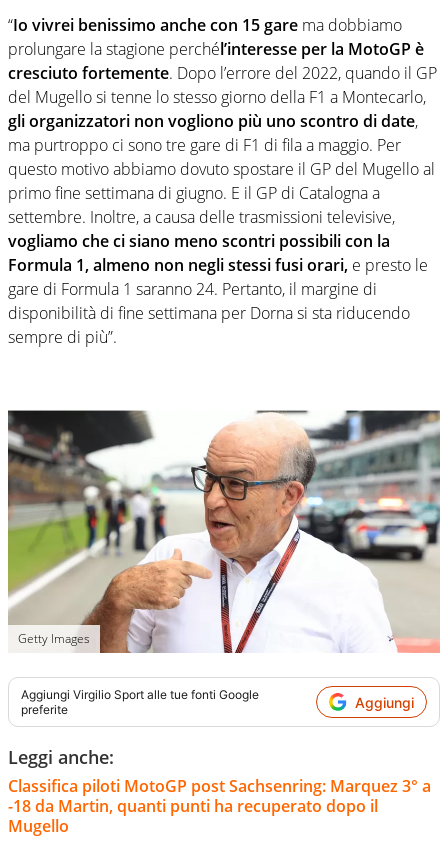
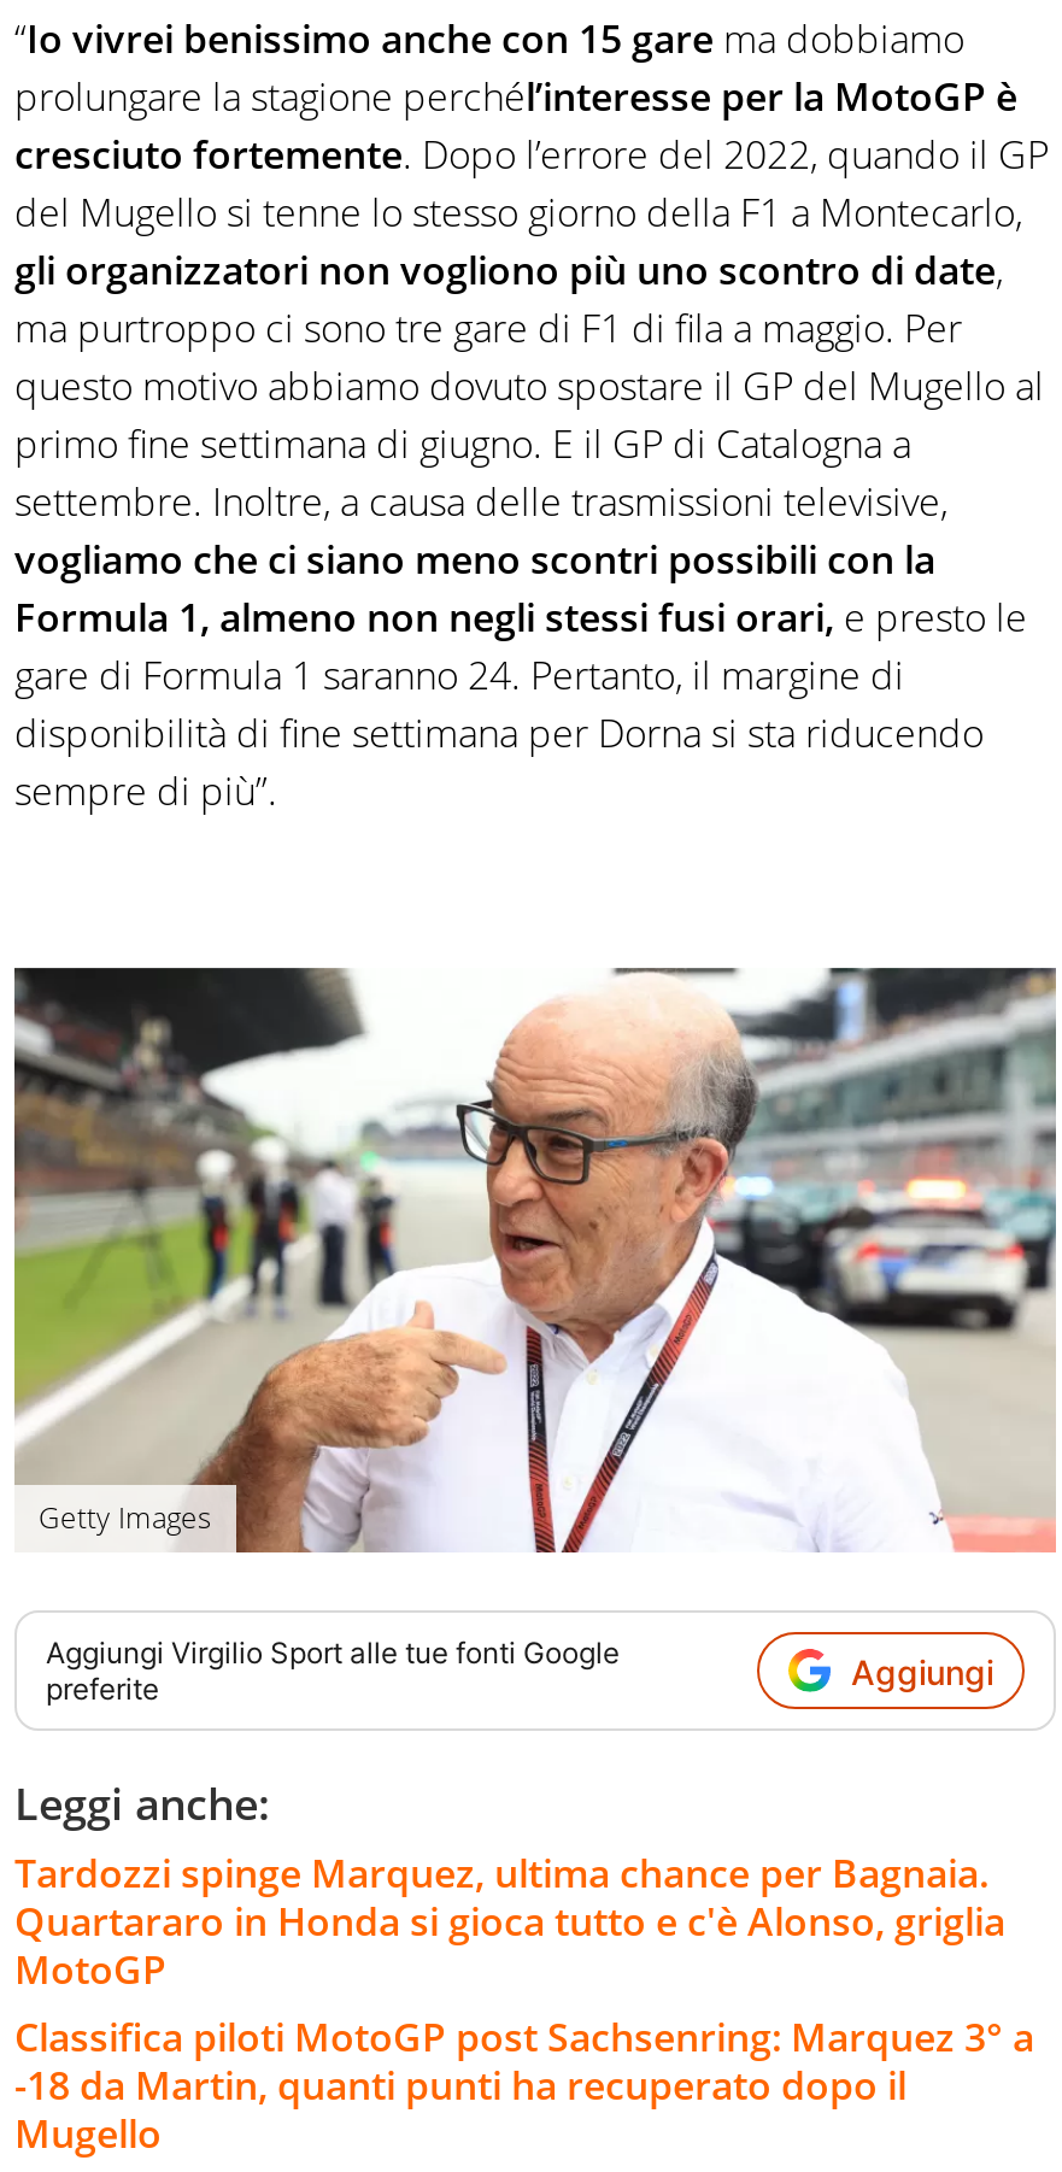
+ Tardozzi spinge Marquez, ultima chance per Bagnaia.
+ Quartararo in Honda si gioca tutto e c'è Alonso, griglia
+ MotoGP
